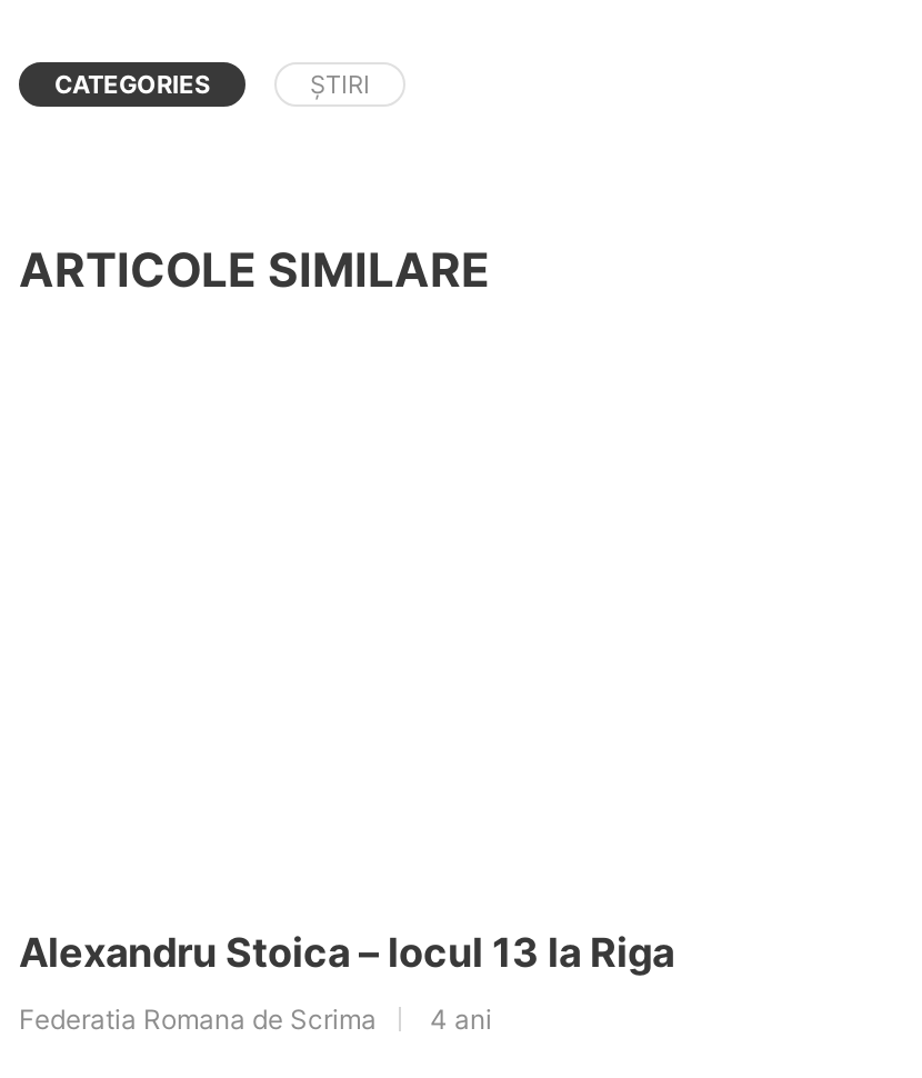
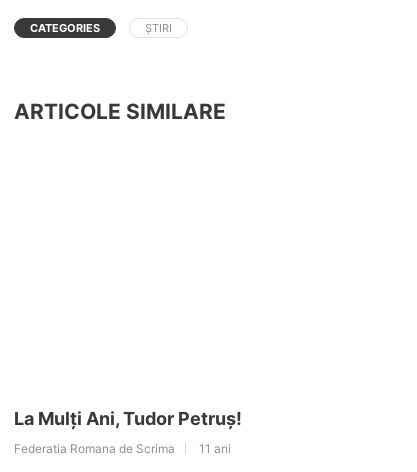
- Alexandru Stoica – locul 13 la Riga
+ La Mulți Ani, Tudor Petruș!

- Federatia Romana de Scrima 4 ani
+ Federatia Romana de Scrima 11 ani
